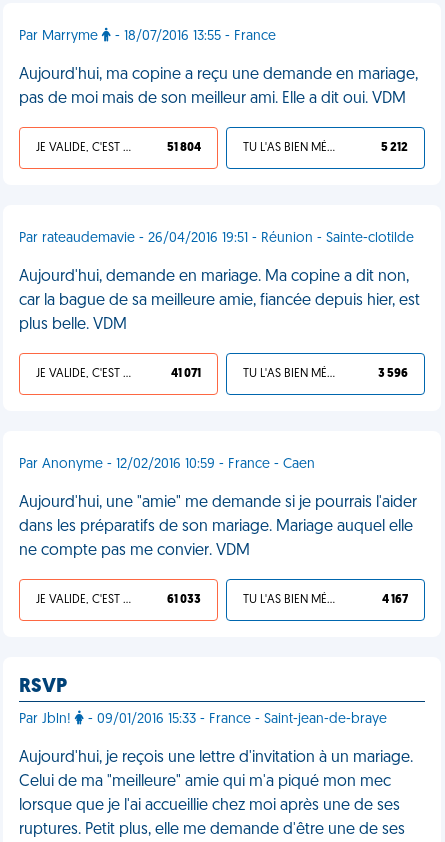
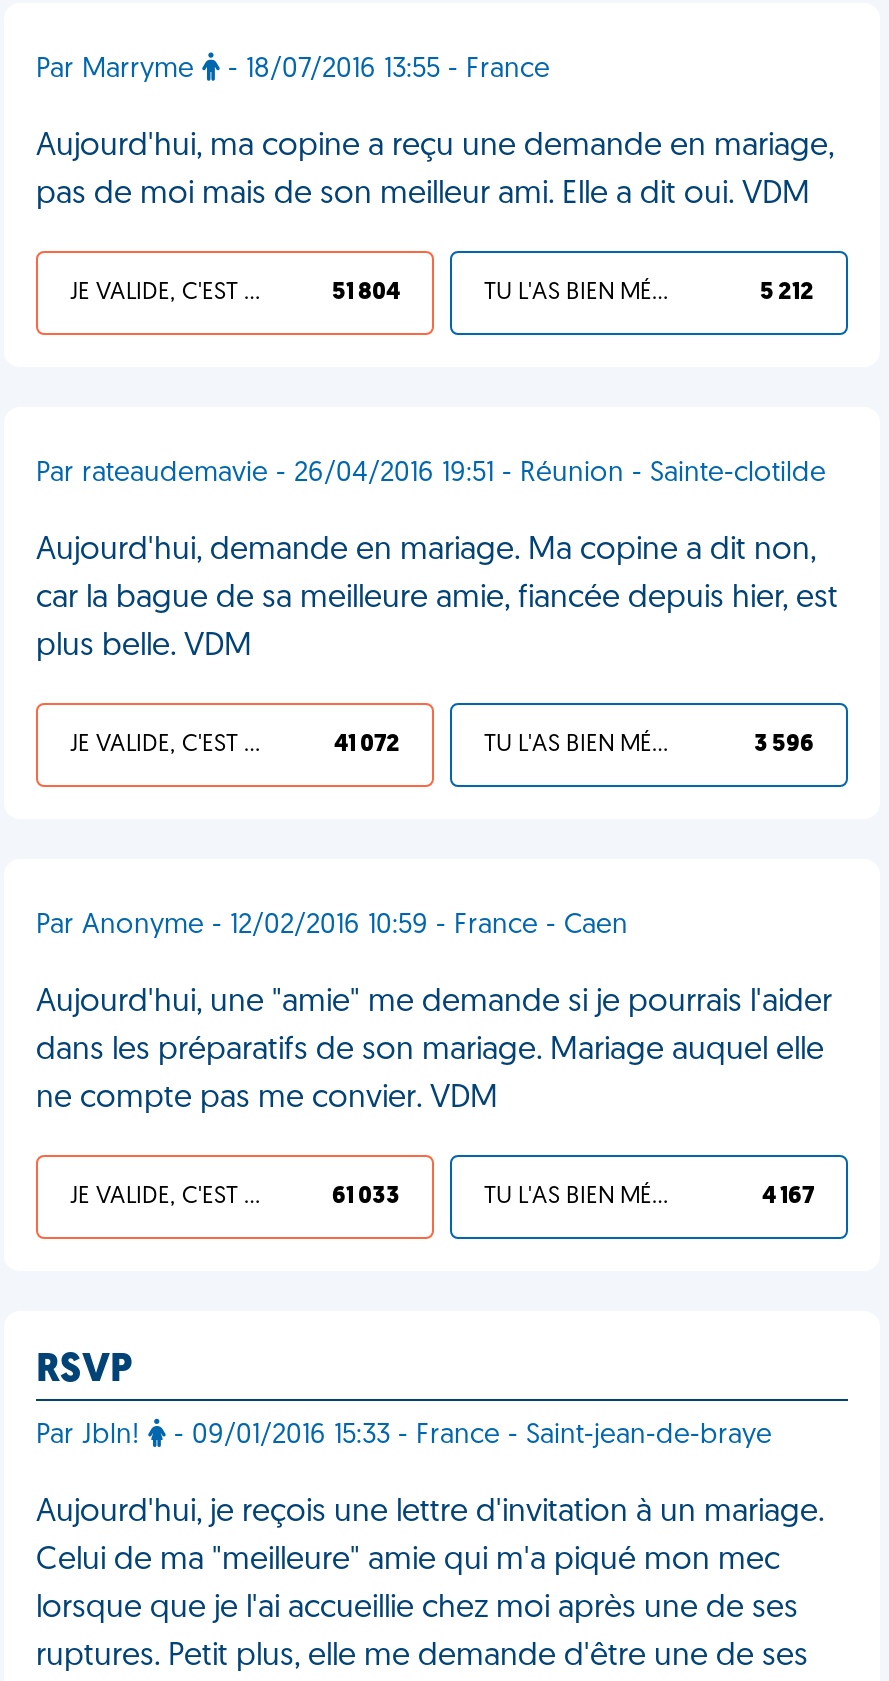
- 41 071
+ 41 072
